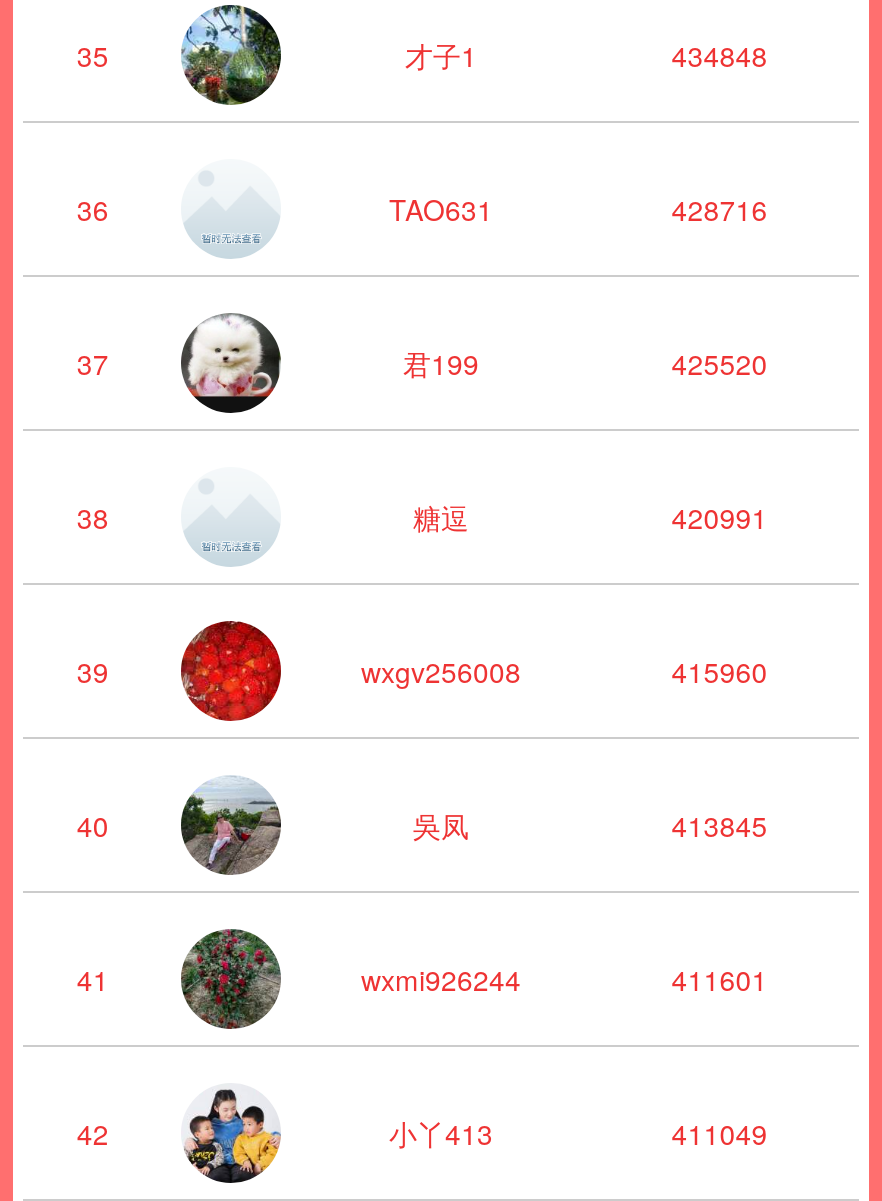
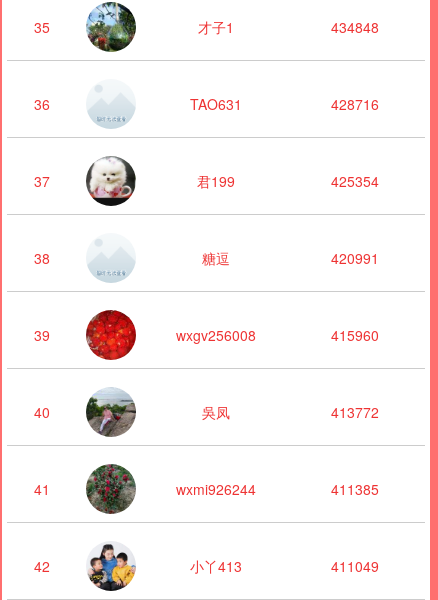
- 425520
+ 425354

- 413845
+ 413772

- 411601
+ 411385
